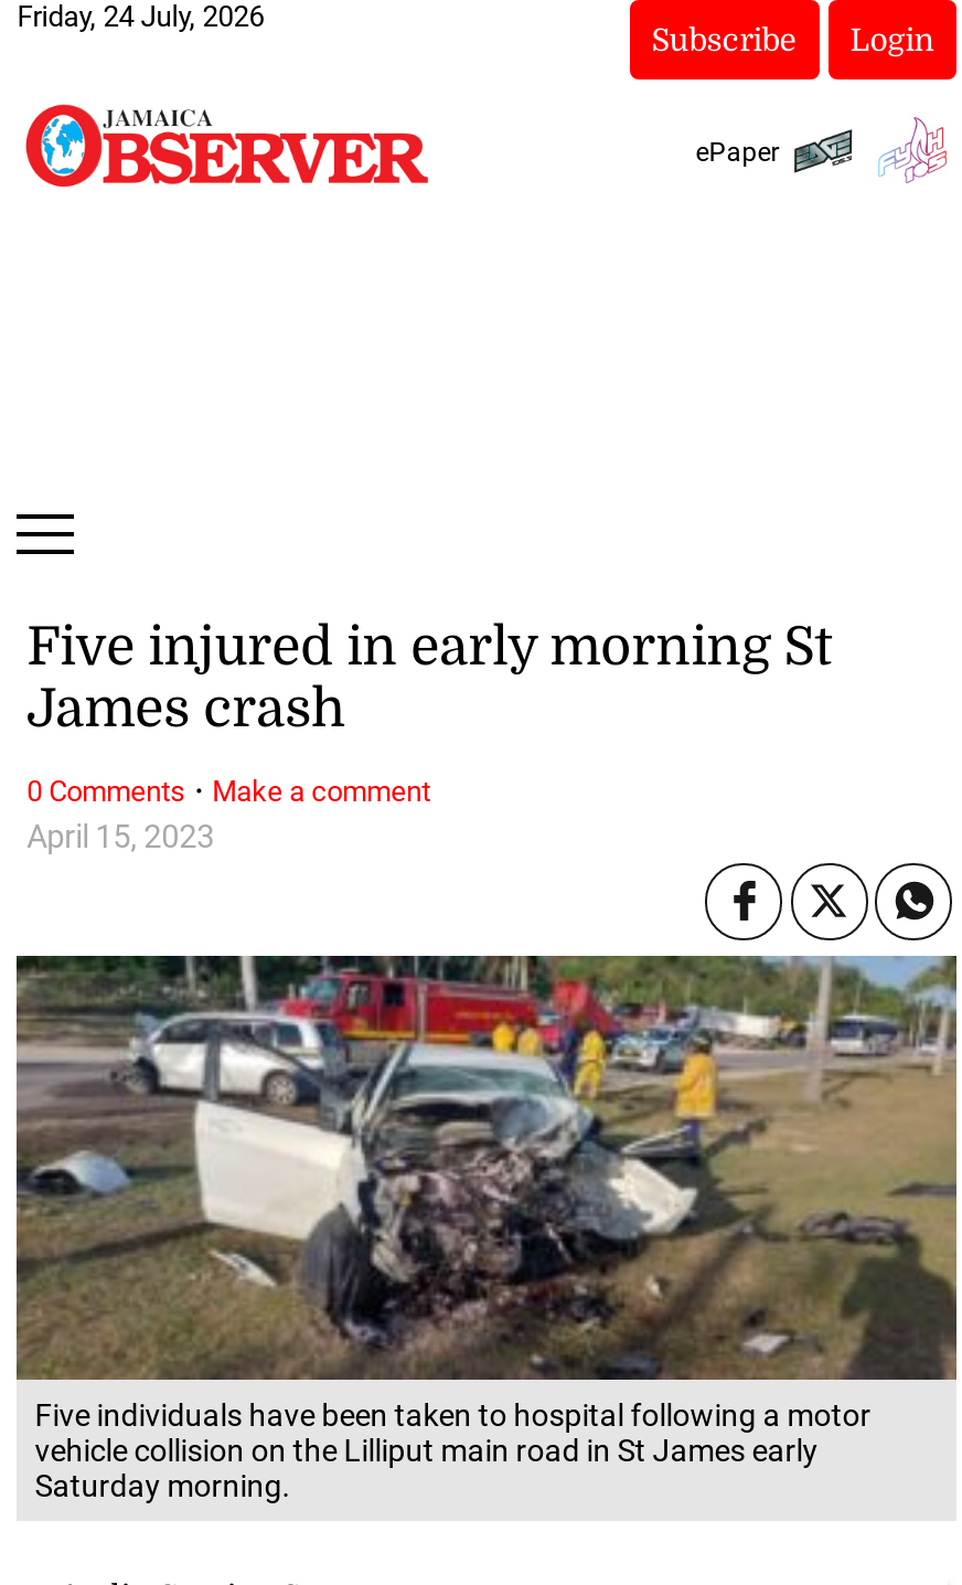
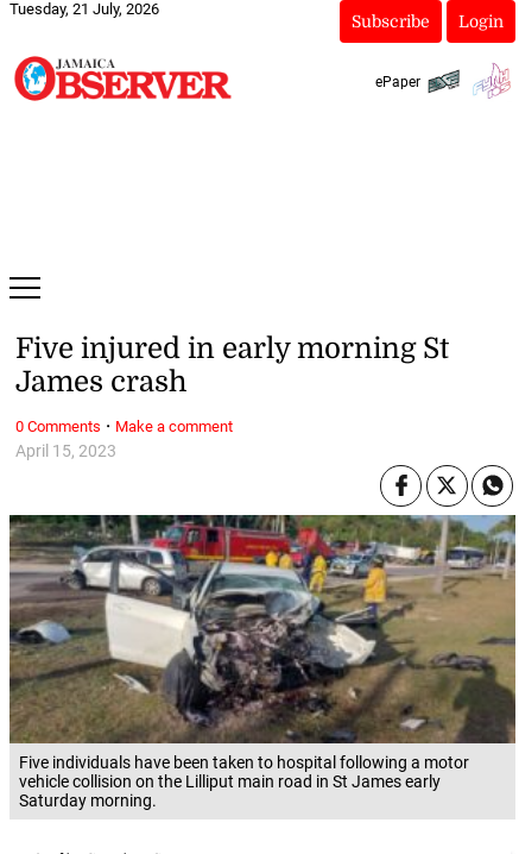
- Friday, 24 July, 2026
+ Tuesday, 21 July, 2026
